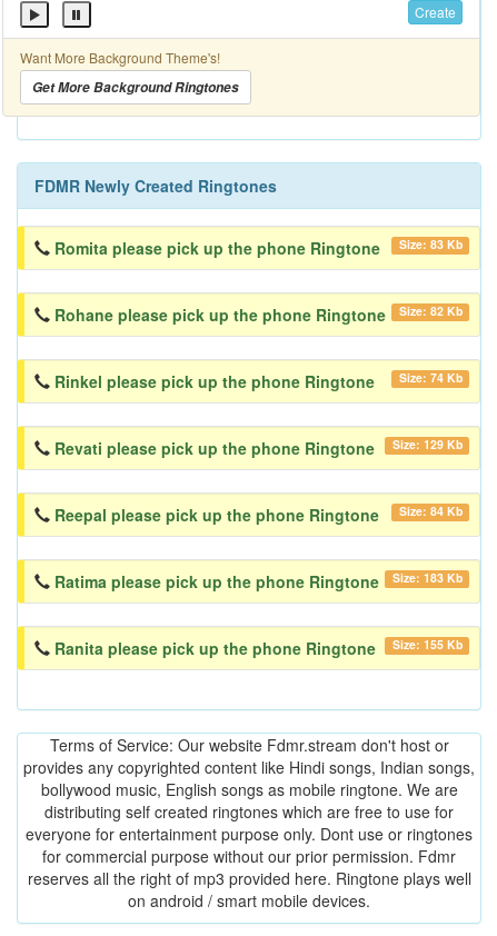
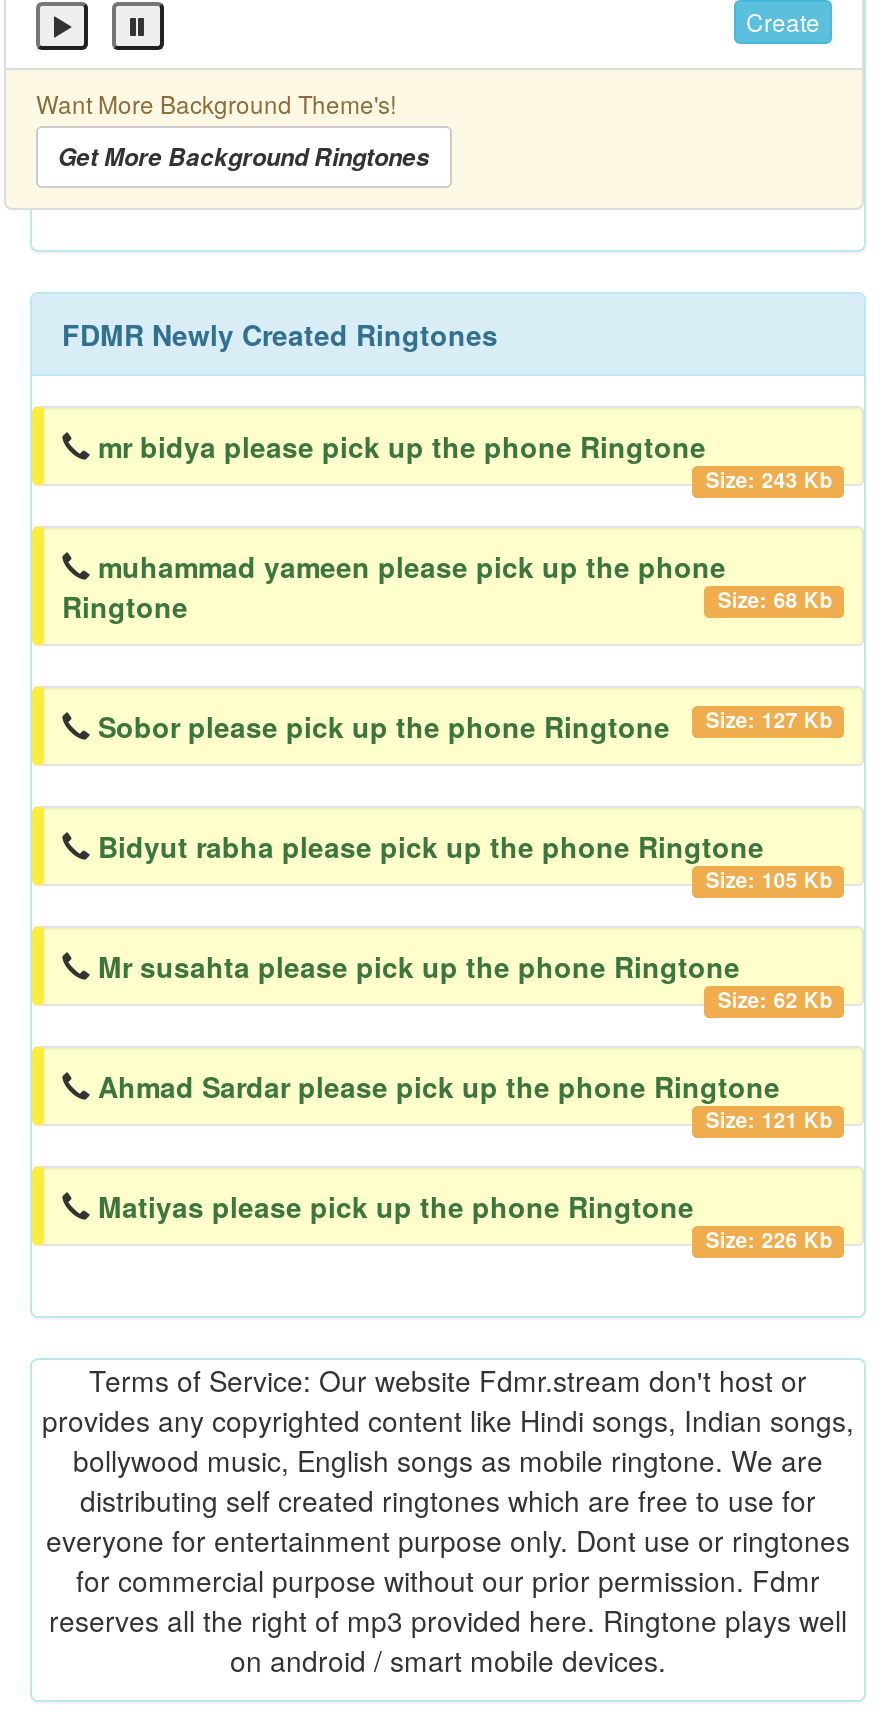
- Romita please pick up the phone Ringtone
- Size: 83 Kb
+ mr bidya please pick up the phone Ringtone
+ Size: 243 Kb

- Rohane please pick up the phone Ringtone
- Size: 82 Kb
+ muhammad yameen please pick up the phone
+ Ringtone
+ Size: 68 Kb

- Rinkel please pick up the phone Ringtone
- Size: 74 Kb
+ Sobor please pick up the phone Ringtone
+ Size: 127 Kb

- Revati please pick up the phone Ringtone
- Size: 129 Kb
+ Bidyut rabha please pick up the phone Ringtone
+ Size: 105 Kb

- Reepal please pick up the phone Ringtone
- Size: 84 Kb
+ Mr susahta please pick up the phone Ringtone
+ Size: 62 Kb

- Ratima please pick up the phone Ringtone
- Size: 183 Kb
+ Ahmad Sardar please pick up the phone Ringtone
+ Size: 121 Kb

- Ranita please pick up the phone Ringtone
- Size: 155 Kb
+ Matiyas please pick up the phone Ringtone
+ Size: 226 Kb
